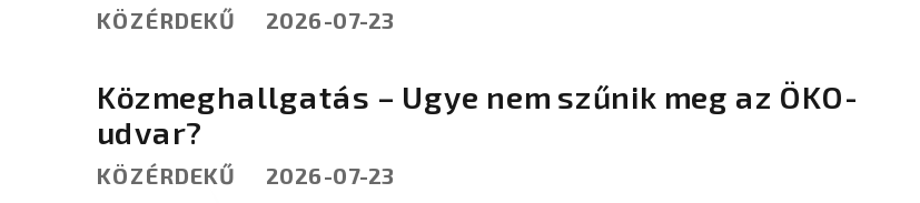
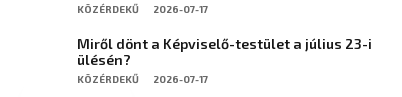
- KÖZÉRDEKŰ 2026-07-23
+ KÖZÉRDEKŰ 2026-07-17

- Közmeghallgatás – Ugye nem szűnik meg az ÖKO-
- udvar?
+ Miről dönt a Képviselő-testület a július 23-i
+ ülésén?

- KÖZÉRDEKŰ 2026-07-23
+ KÖZÉRDEKŰ 2026-07-17
